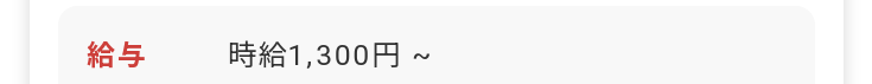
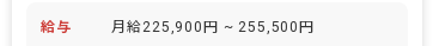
- 時給1,300円 ~
+ 月給225,900円 ~ 255,500円
